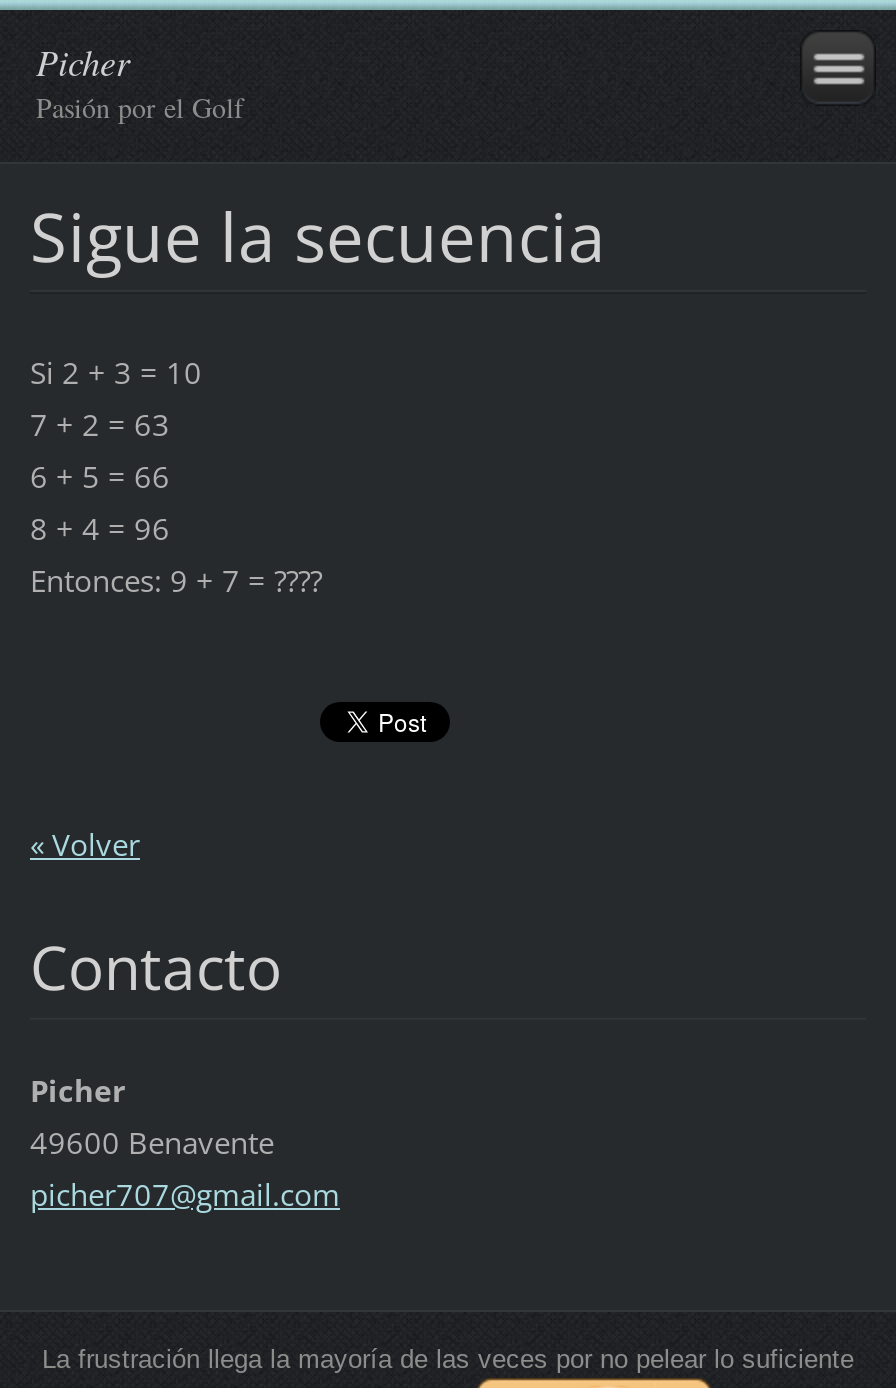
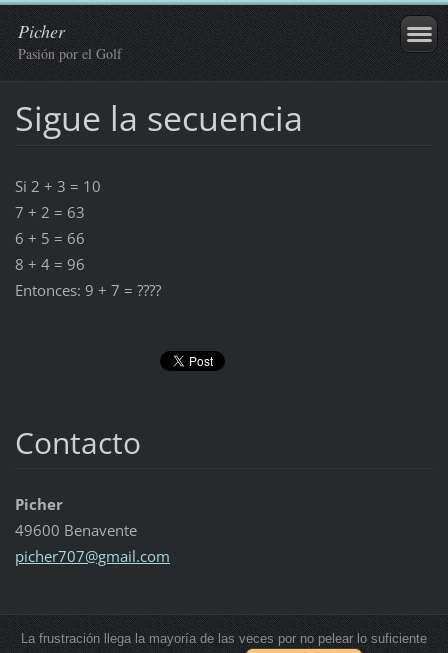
- « Volver
